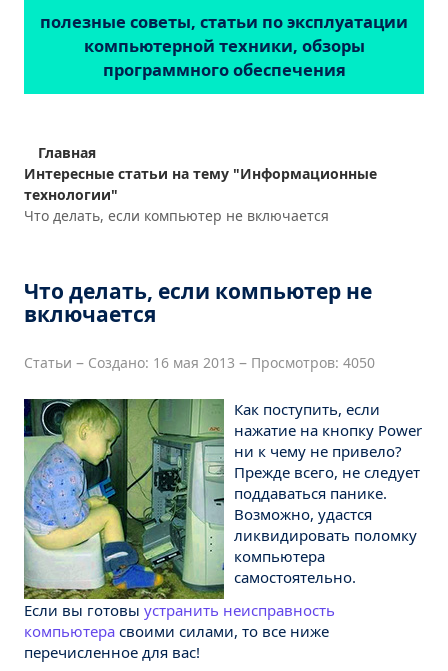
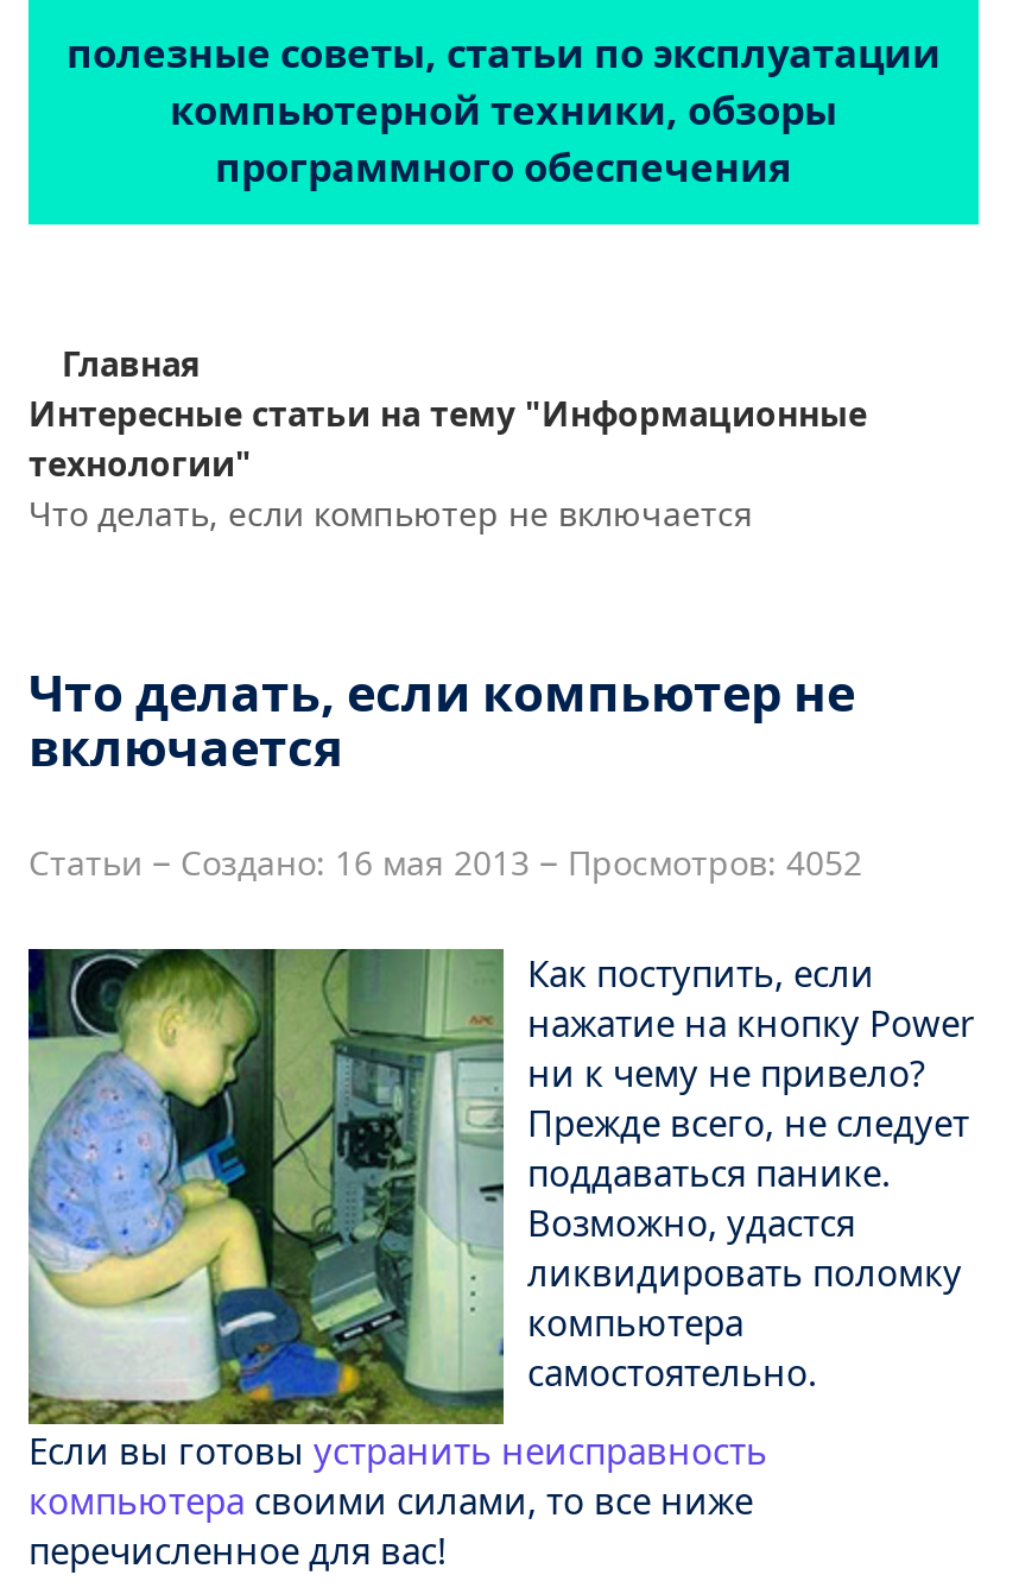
- Статьи Создано: 16 мая 2013 Просмотров: 4050
+ Статьи Создано: 16 мая 2013 Просмотров: 4052
